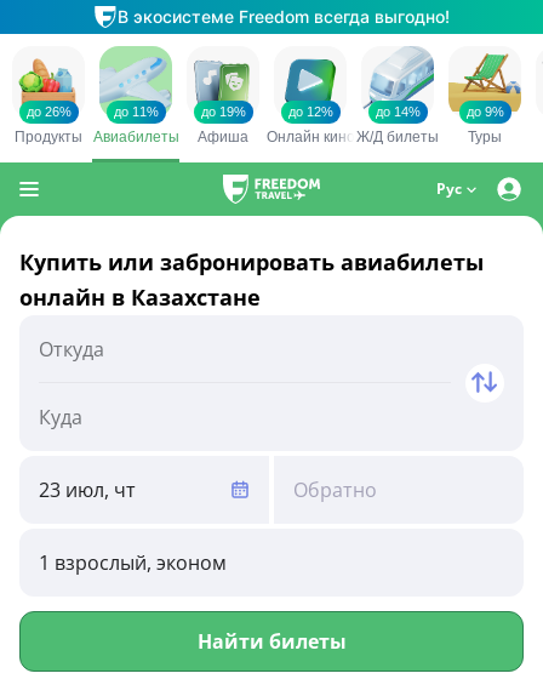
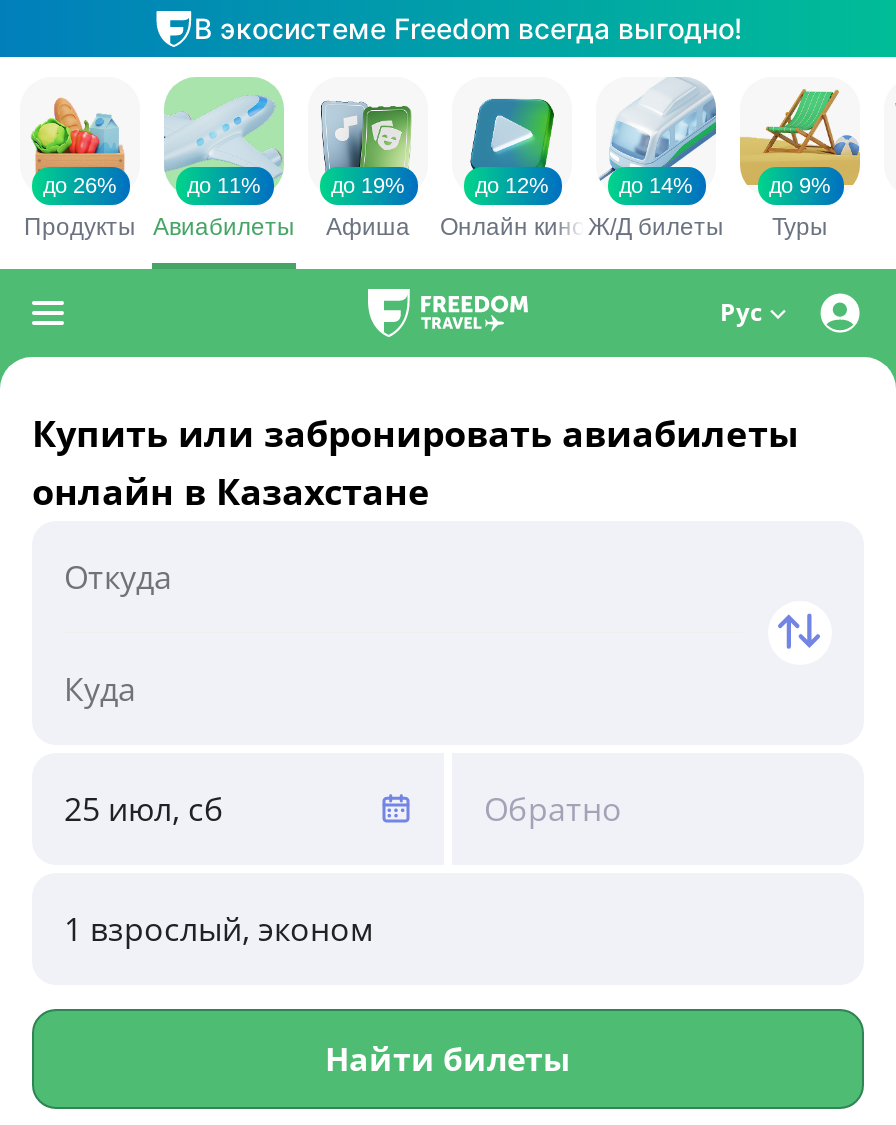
- 23 июл, чт
+ 25 июл, сб
